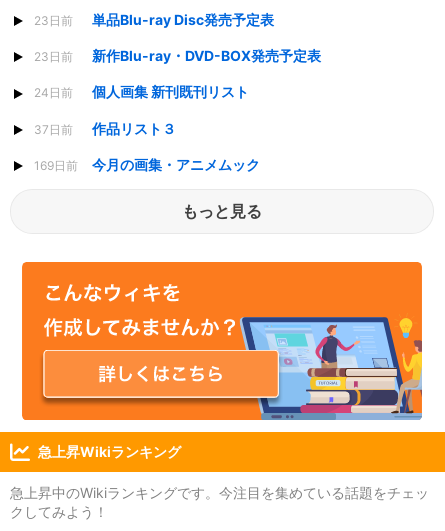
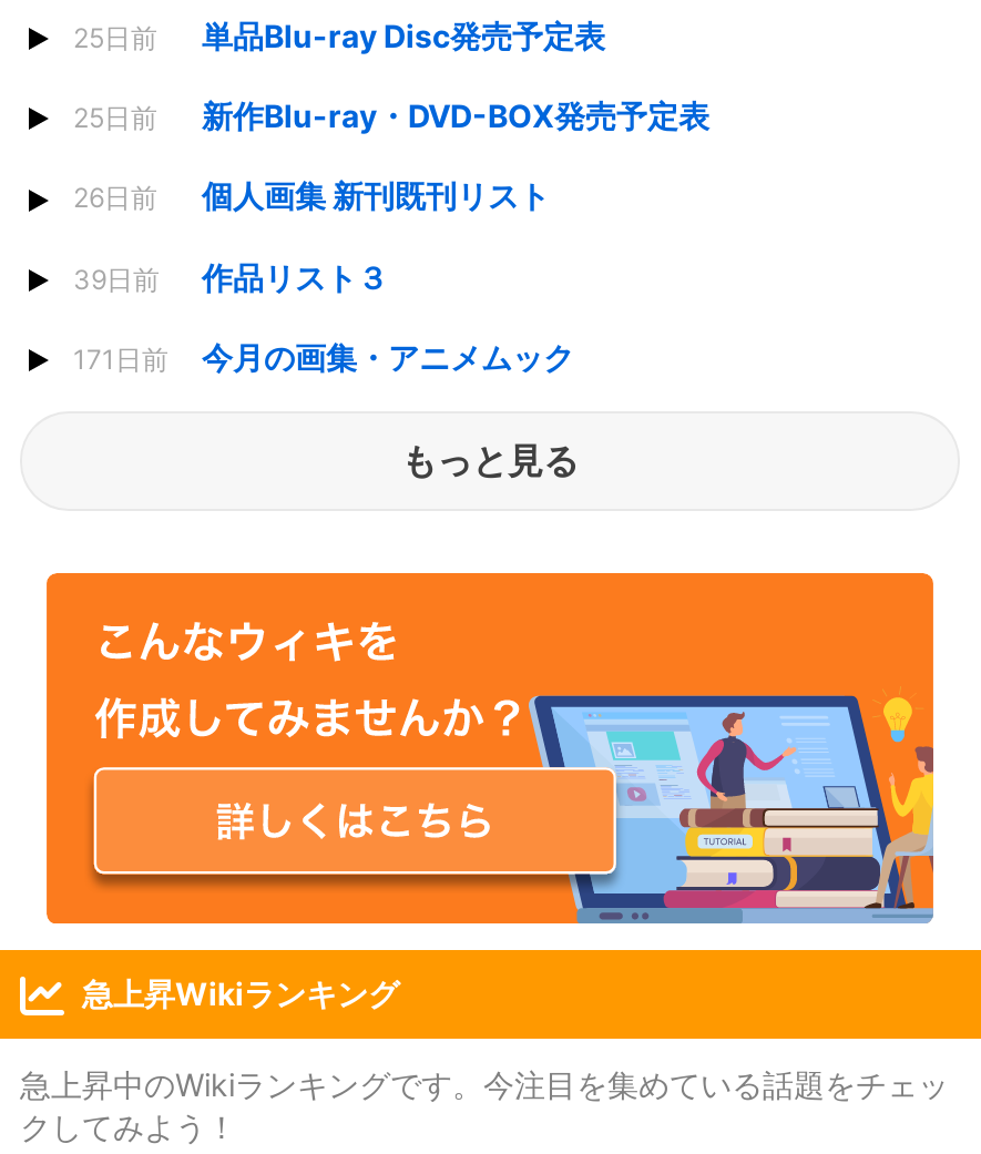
- 23日前 単品Blu-ray Disc発売予定表
+ 25日前 単品Blu-ray Disc発売予定表

- 23日前 新作Blu-ray・DVD-BOX発売予定表
+ 25日前 新作Blu-ray・DVD-BOX発売予定表

- 24日前 個人画集 新刊既刊リスト
+ 26日前 個人画集 新刊既刊リスト

- 37日前 作品リスト３
+ 39日前 作品リスト３

- 169日前 今月の画集・アニメムック
+ 171日前 今月の画集・アニメムック
